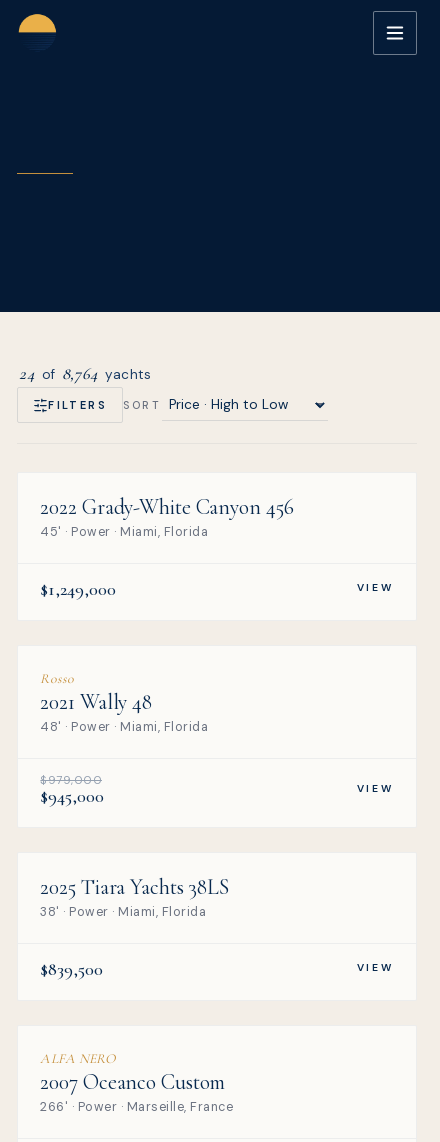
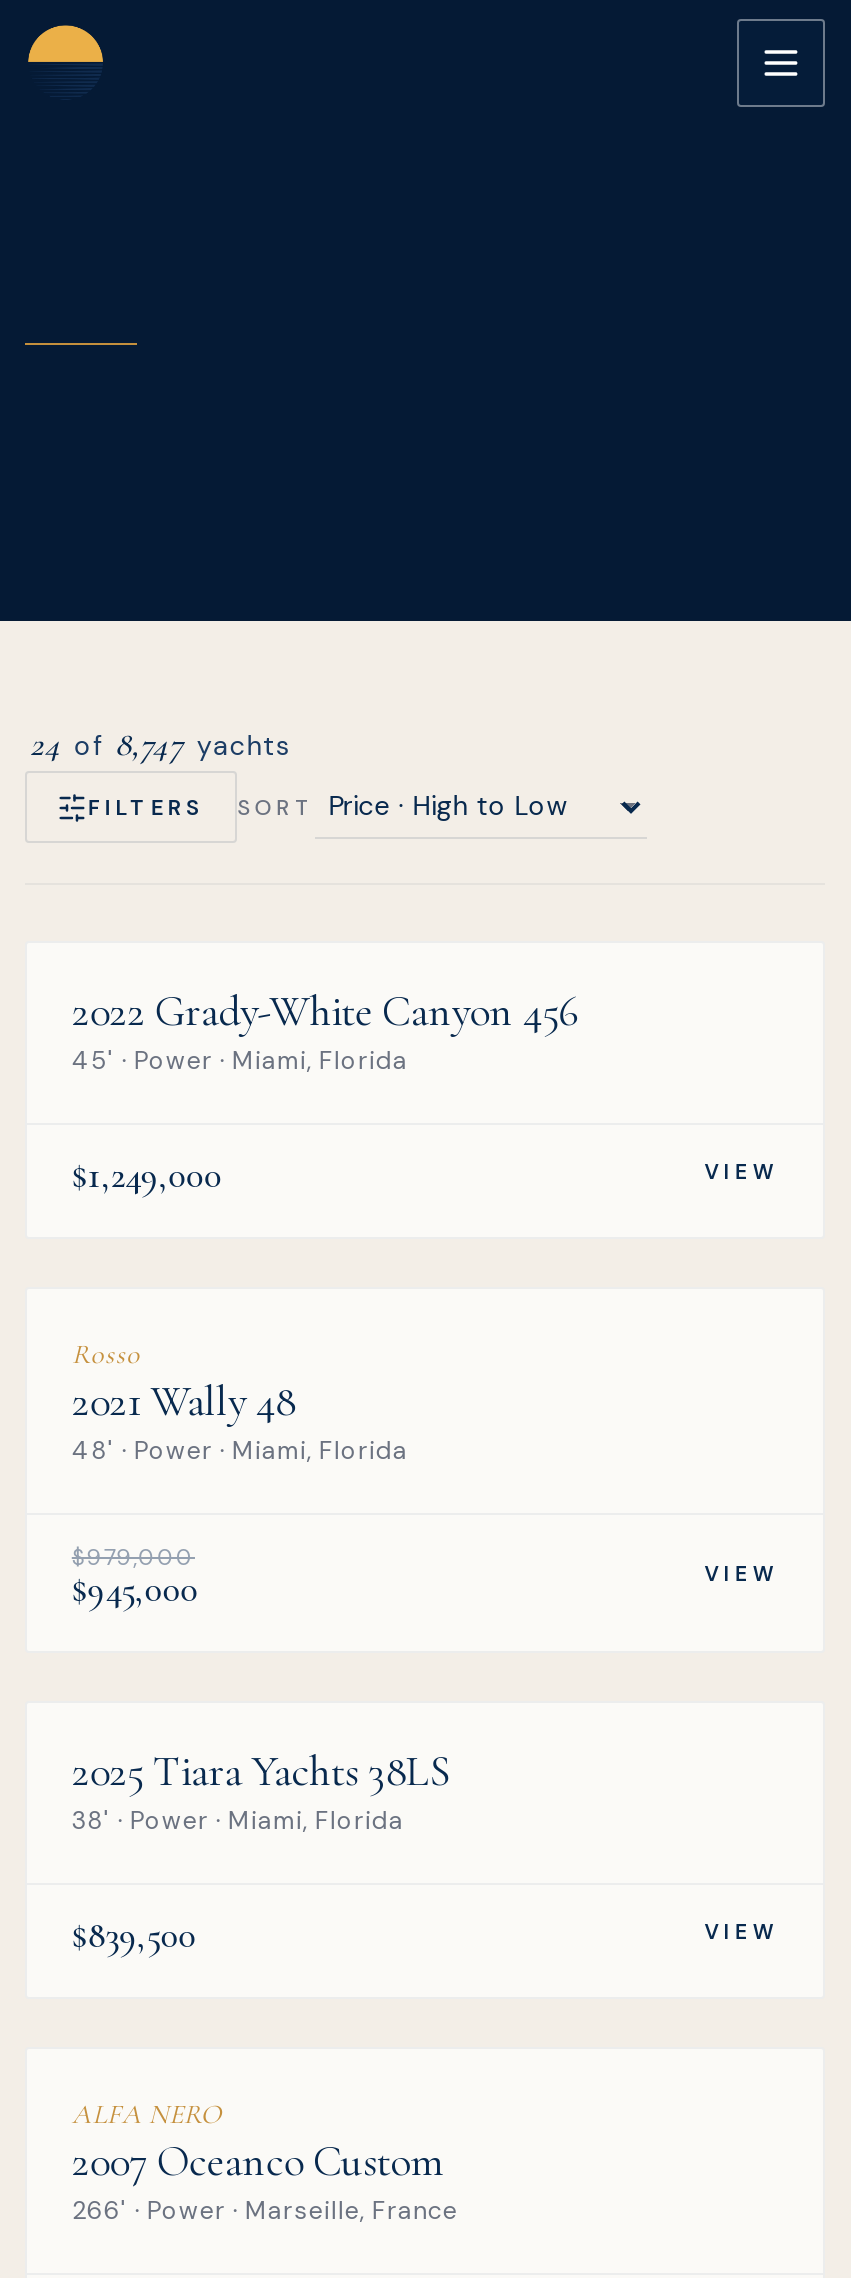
- 24 of 8,764 yachts
+ 24 of 8,747 yachts
